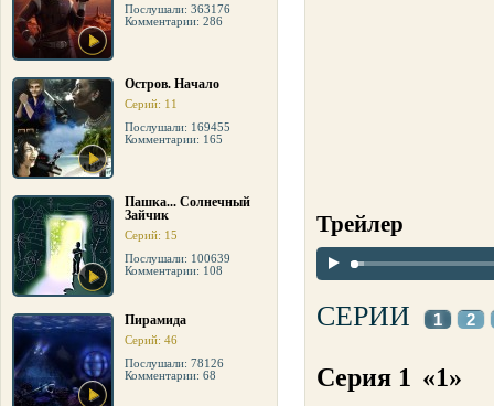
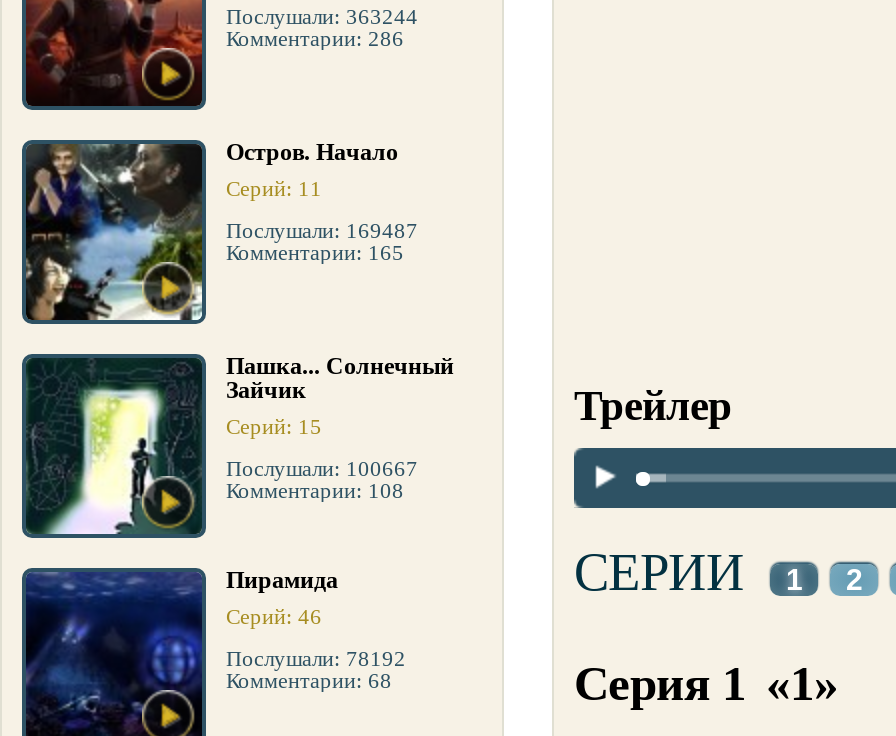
- Послушали: 363176
+ Послушали: 363244

- Послушали: 169455
+ Послушали: 169487

- Послушали: 100639
+ Послушали: 100667

- Послушали: 78126
+ Послушали: 78192
